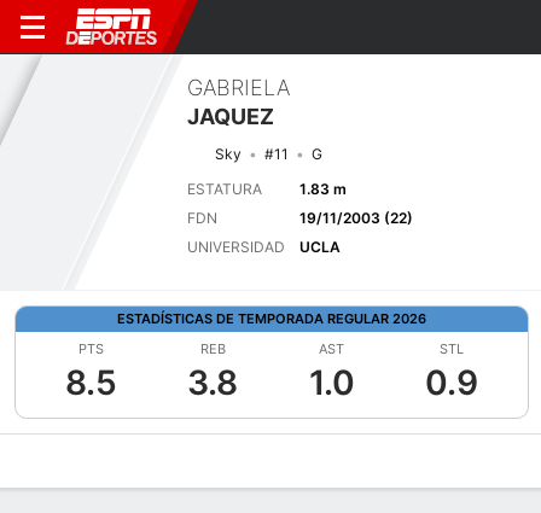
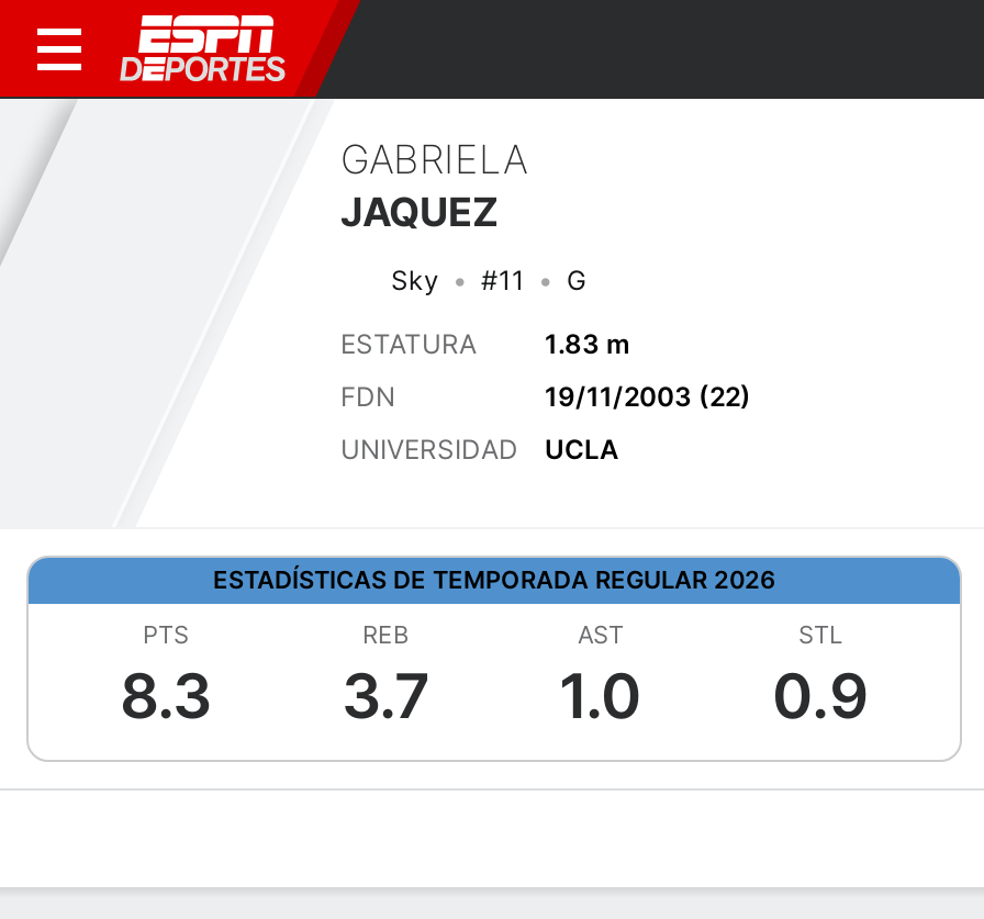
- 8.5
+ 8.3

- 3.8
+ 3.7
